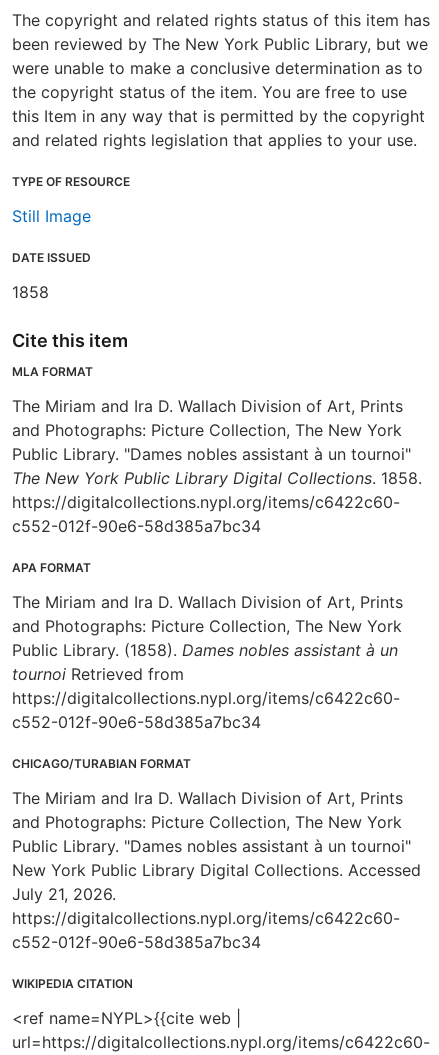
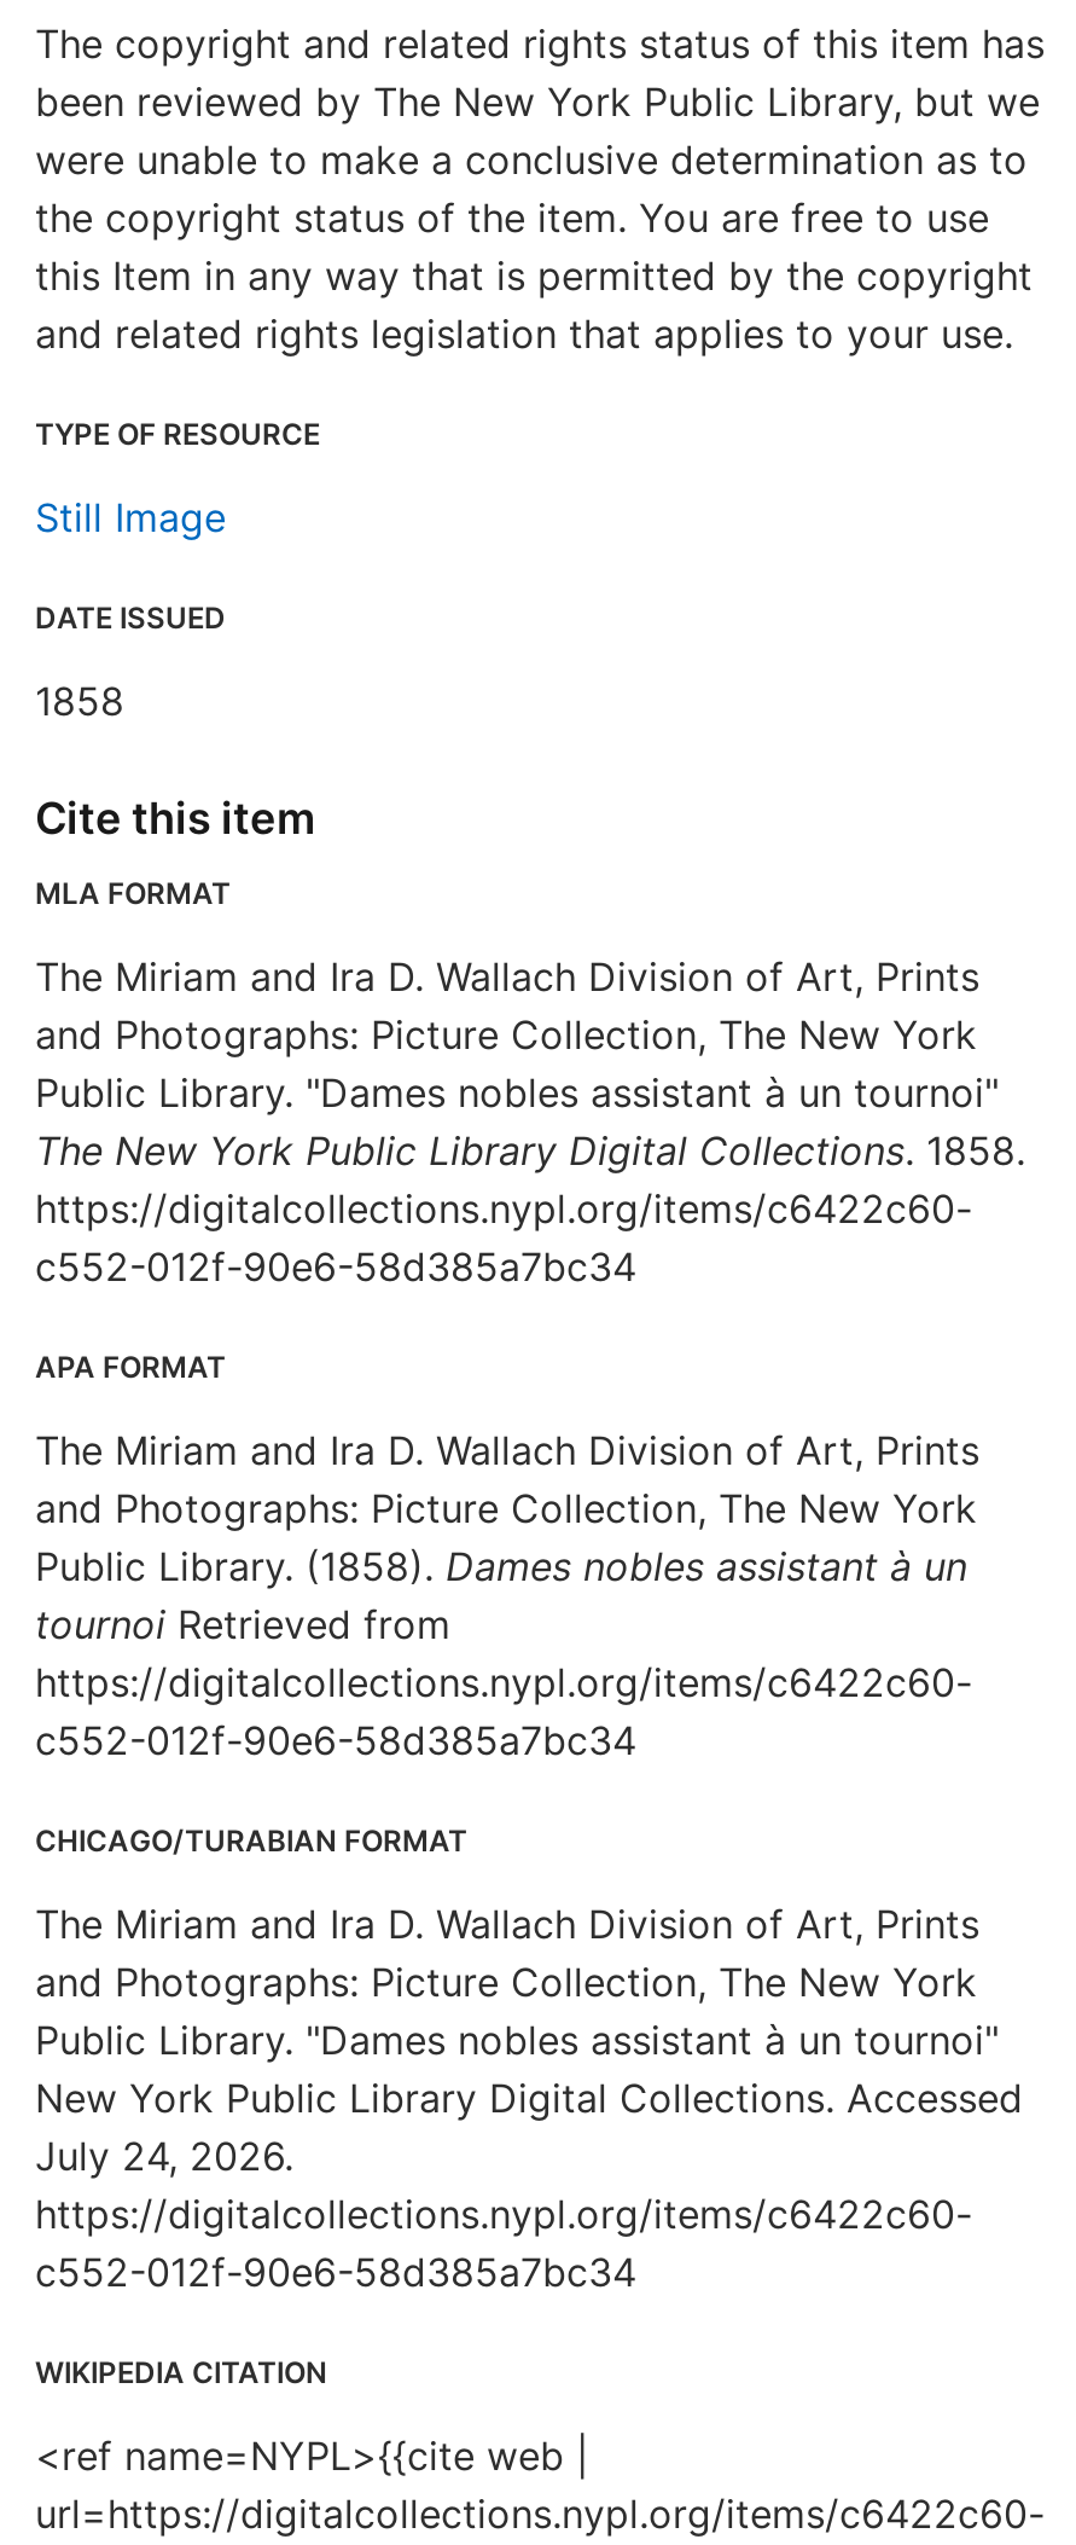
- July 21, 2026.
+ July 24, 2026.
